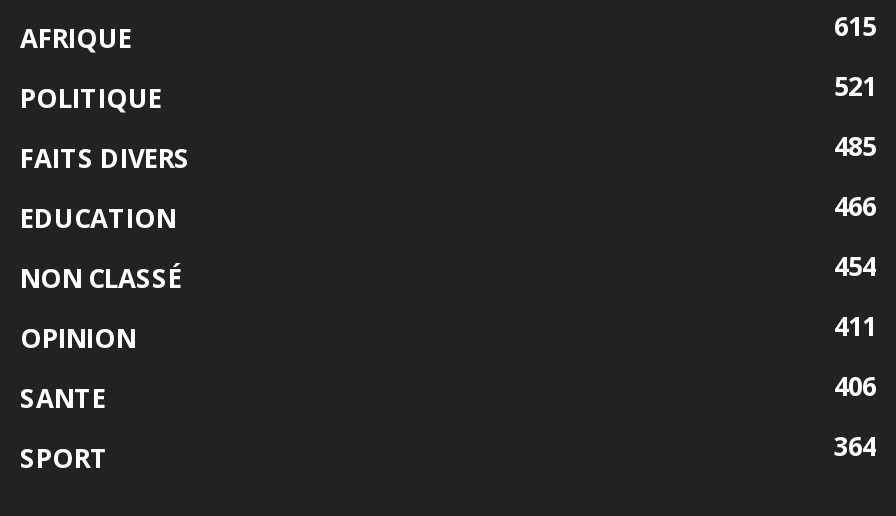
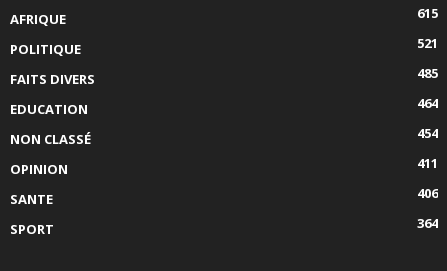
- 466
+ 464
